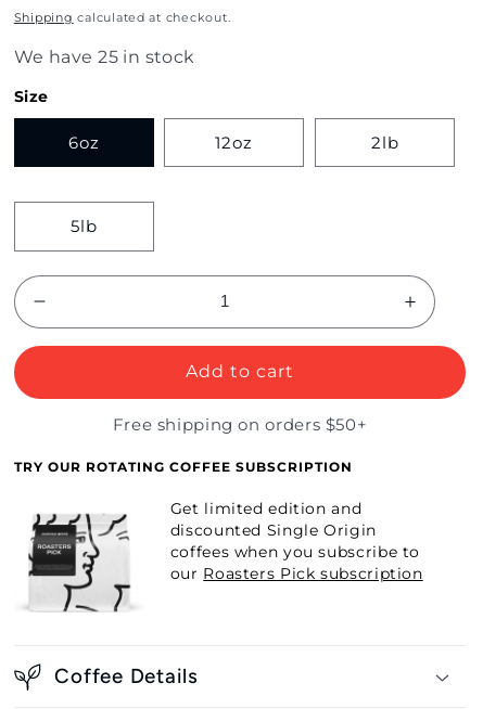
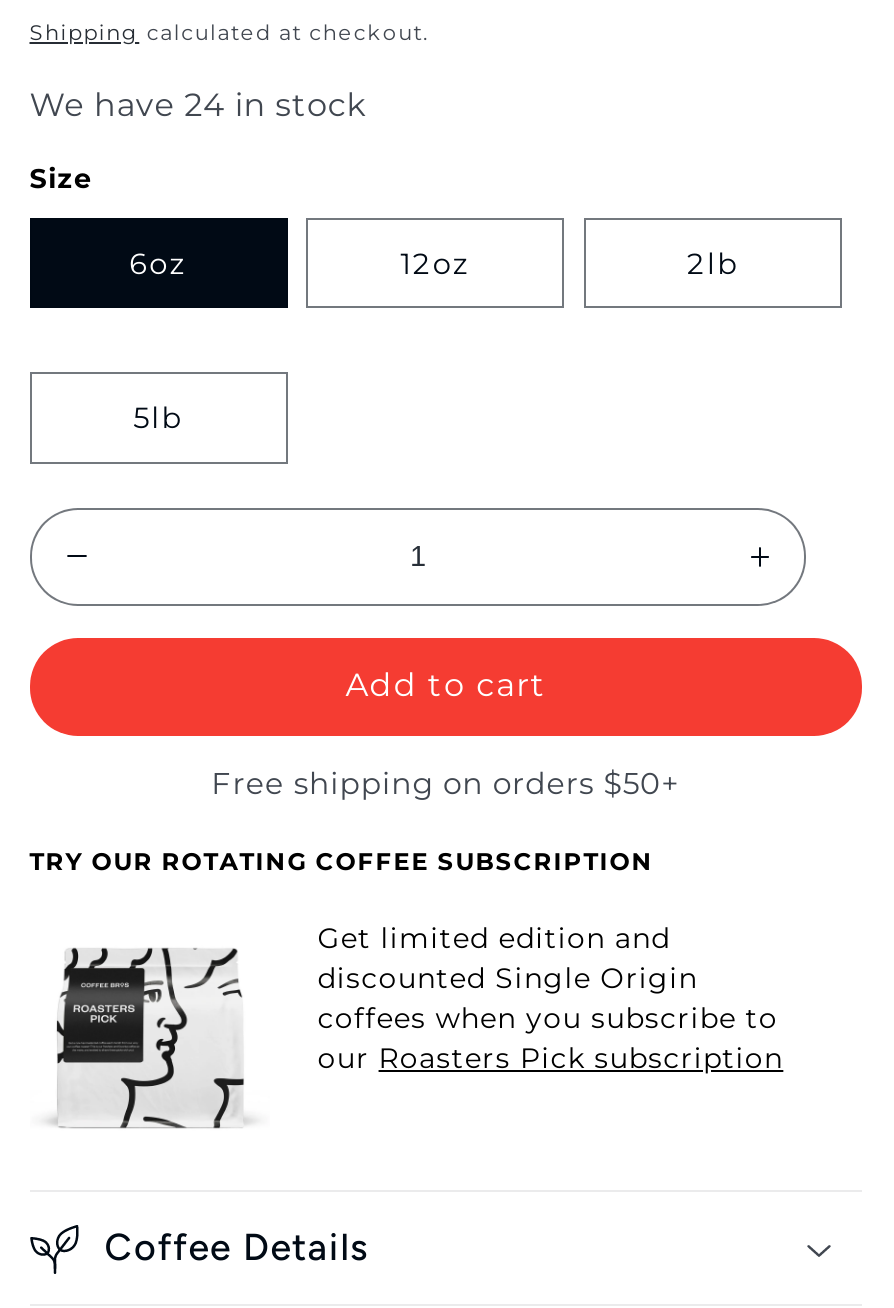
- We have 25 in stock
+ We have 24 in stock
